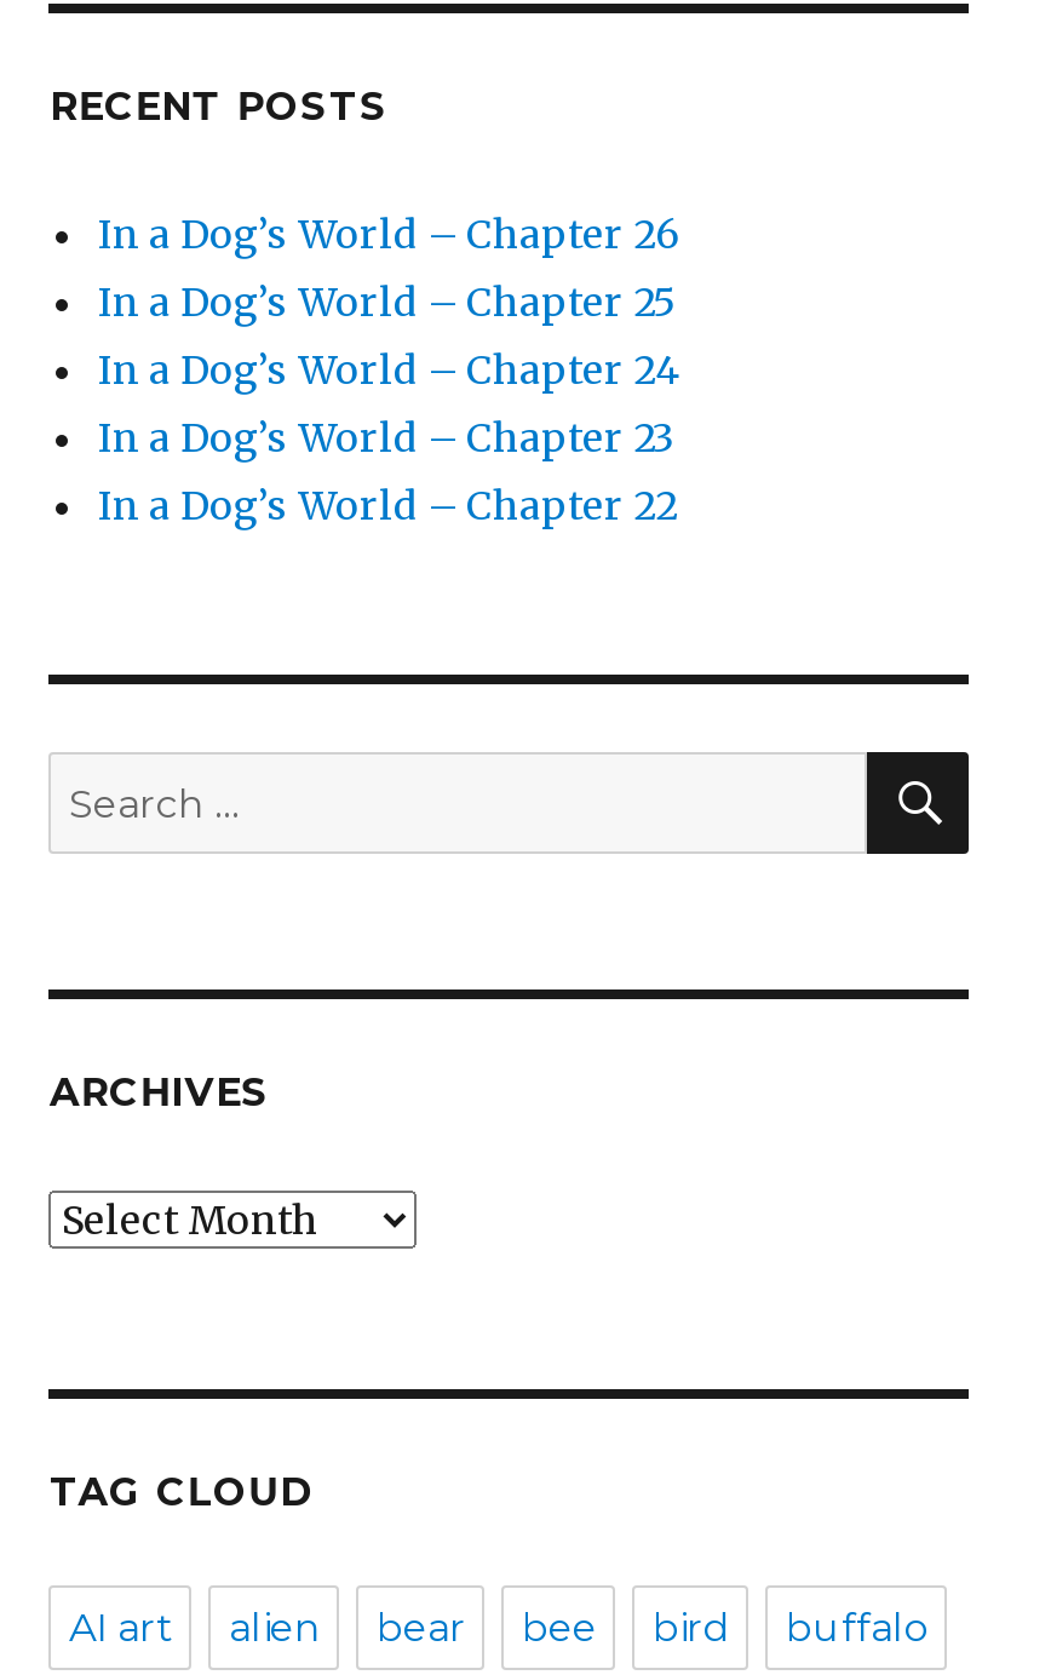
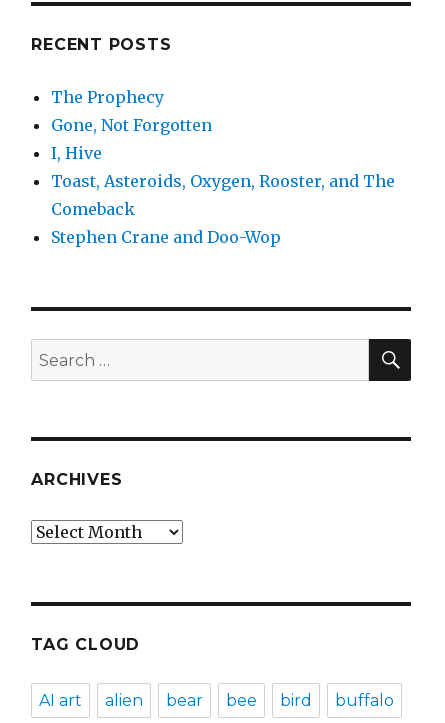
- In a Dog’s World – Chapter 26
- In a Dog’s World – Chapter 25
- In a Dog’s World – Chapter 24
- In a Dog’s World – Chapter 23
- In a Dog’s World – Chapter 22
+ The Prophecy
+ Gone, Not Forgotten
+ I, Hive
+ Toast, Asteroids, Oxygen, Rooster, and The
+ Comeback
+ Stephen Crane and Doo-Wop
